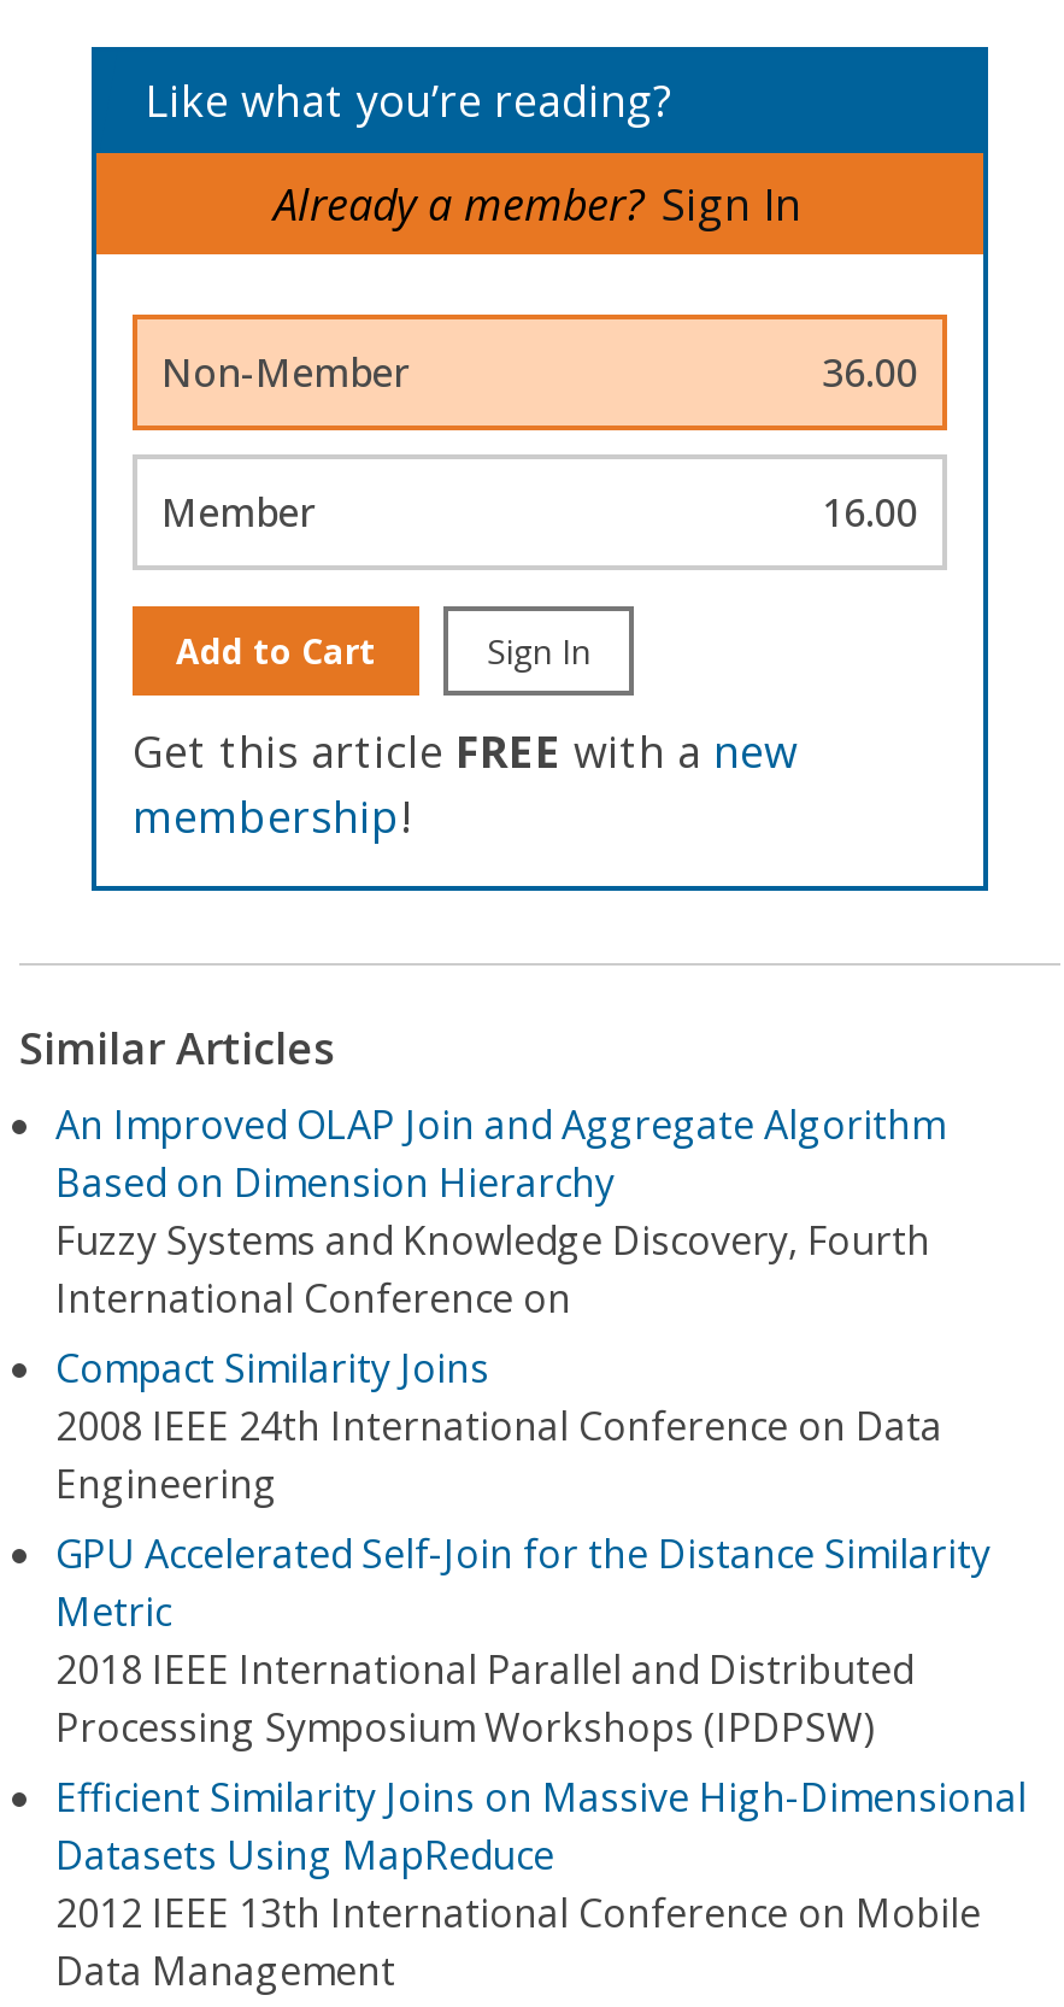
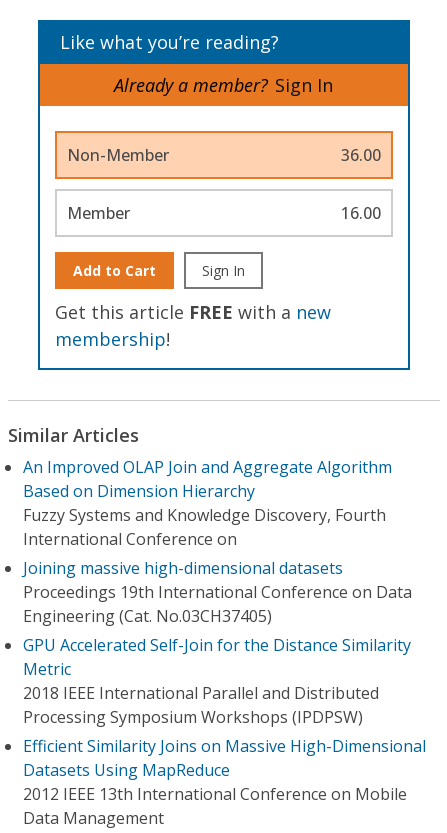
- Compact Similarity Joins
- 2008 IEEE 24th International Conference on Data
- Engineering
+ Joining massive high-dimensional datasets
+ Proceedings 19th International Conference on Data
+ Engineering (Cat. No.03CH37405)
